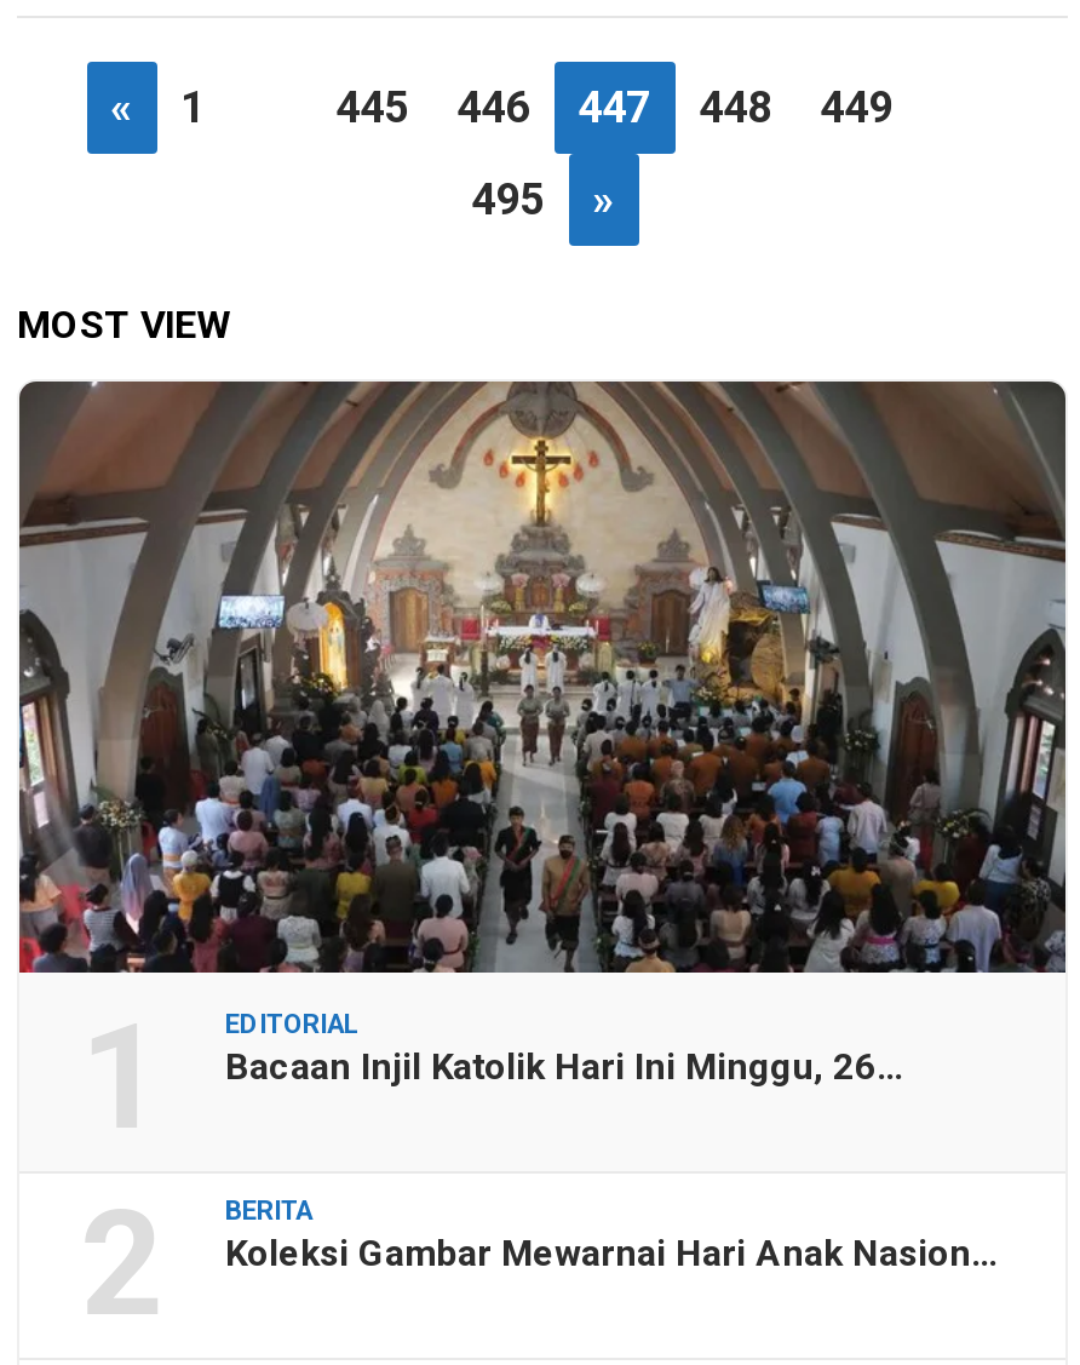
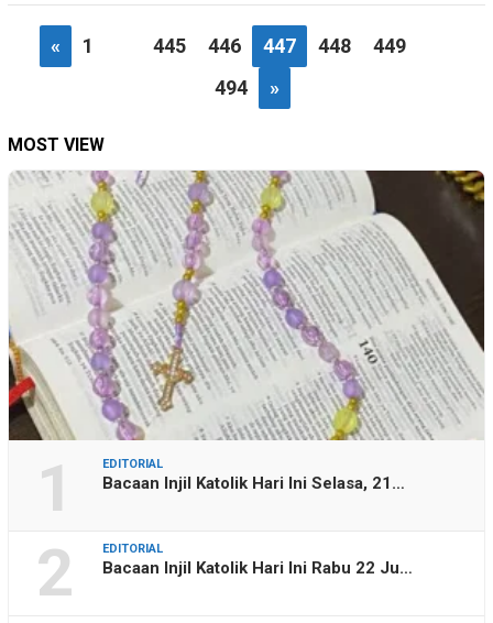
- 495
+ 494

- [image]
- Bacaan Injil Katolik Hari Ini Minggu, 26…
+ [image]
+ Bacaan Injil Katolik Hari Ini Selasa, 21…

- BERITA
- Koleksi Gambar Mewarnai Hari Anak Nasion…
+ EDITORIAL
+ Bacaan Injil Katolik Hari Ini Rabu 22 Ju…
